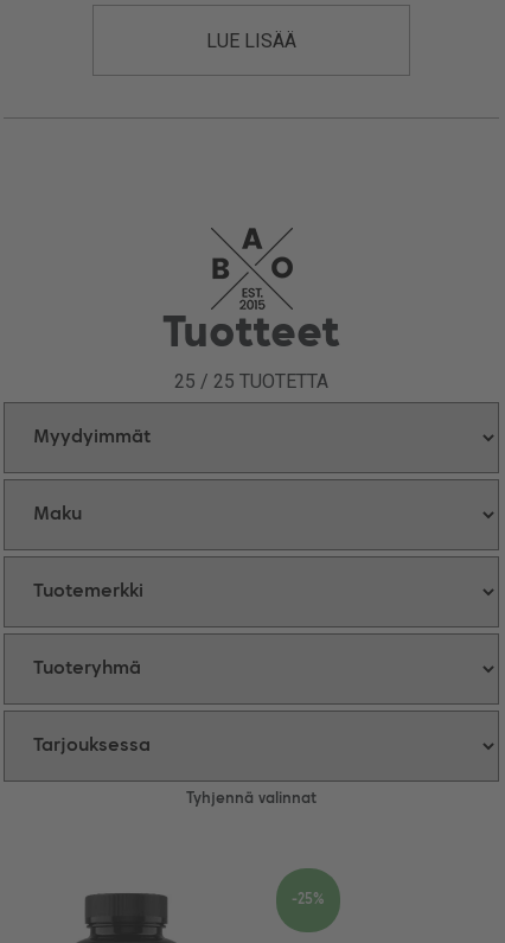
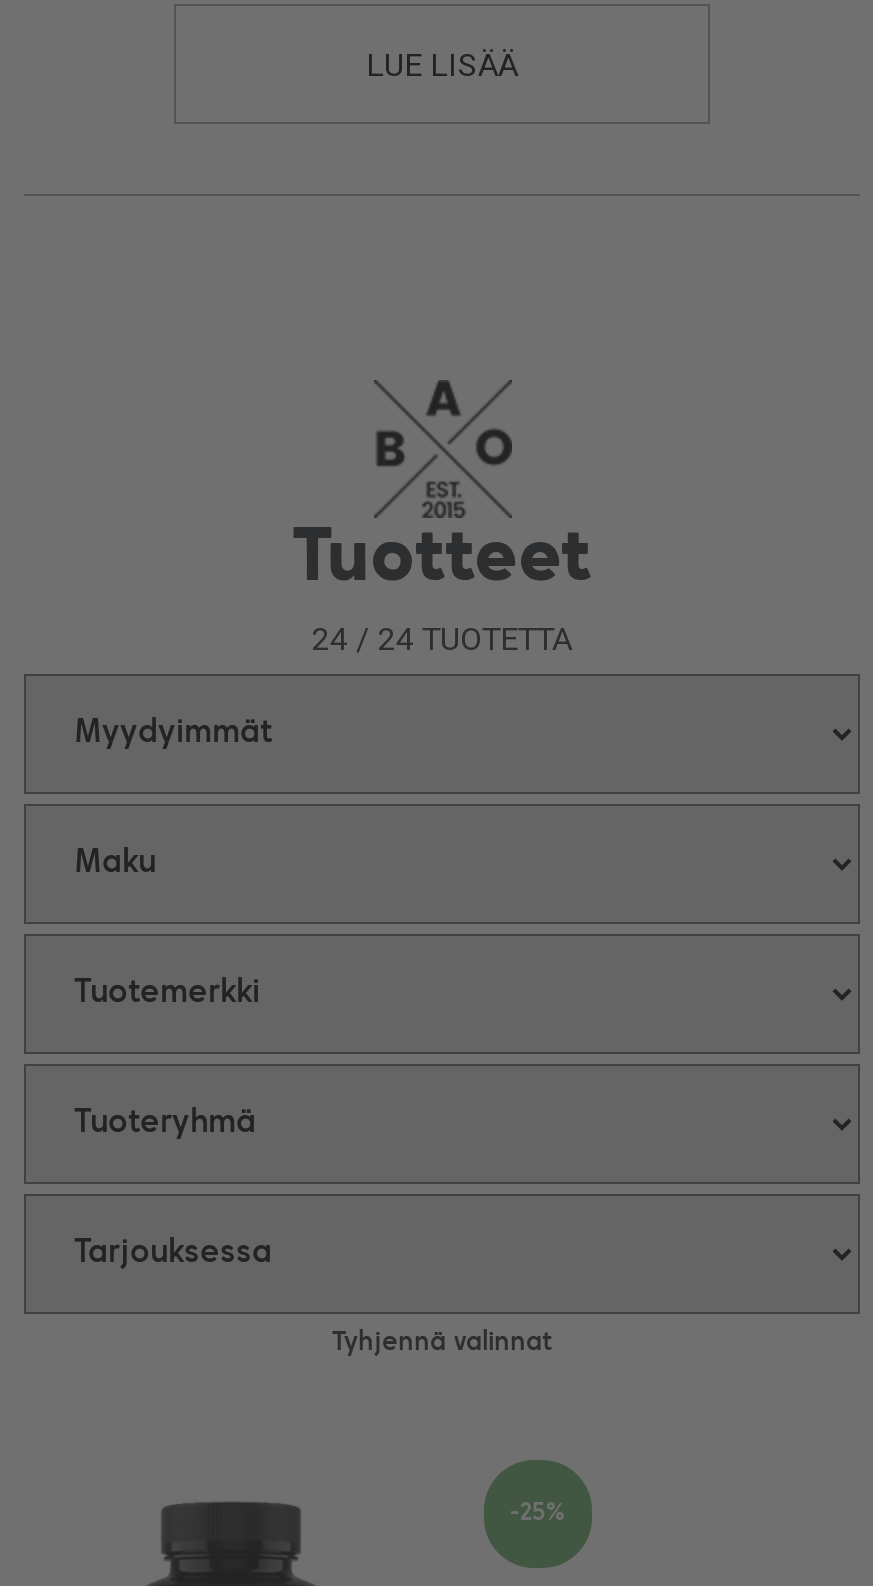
- 25 / 25 TUOTETTA
+ 24 / 24 TUOTETTA
